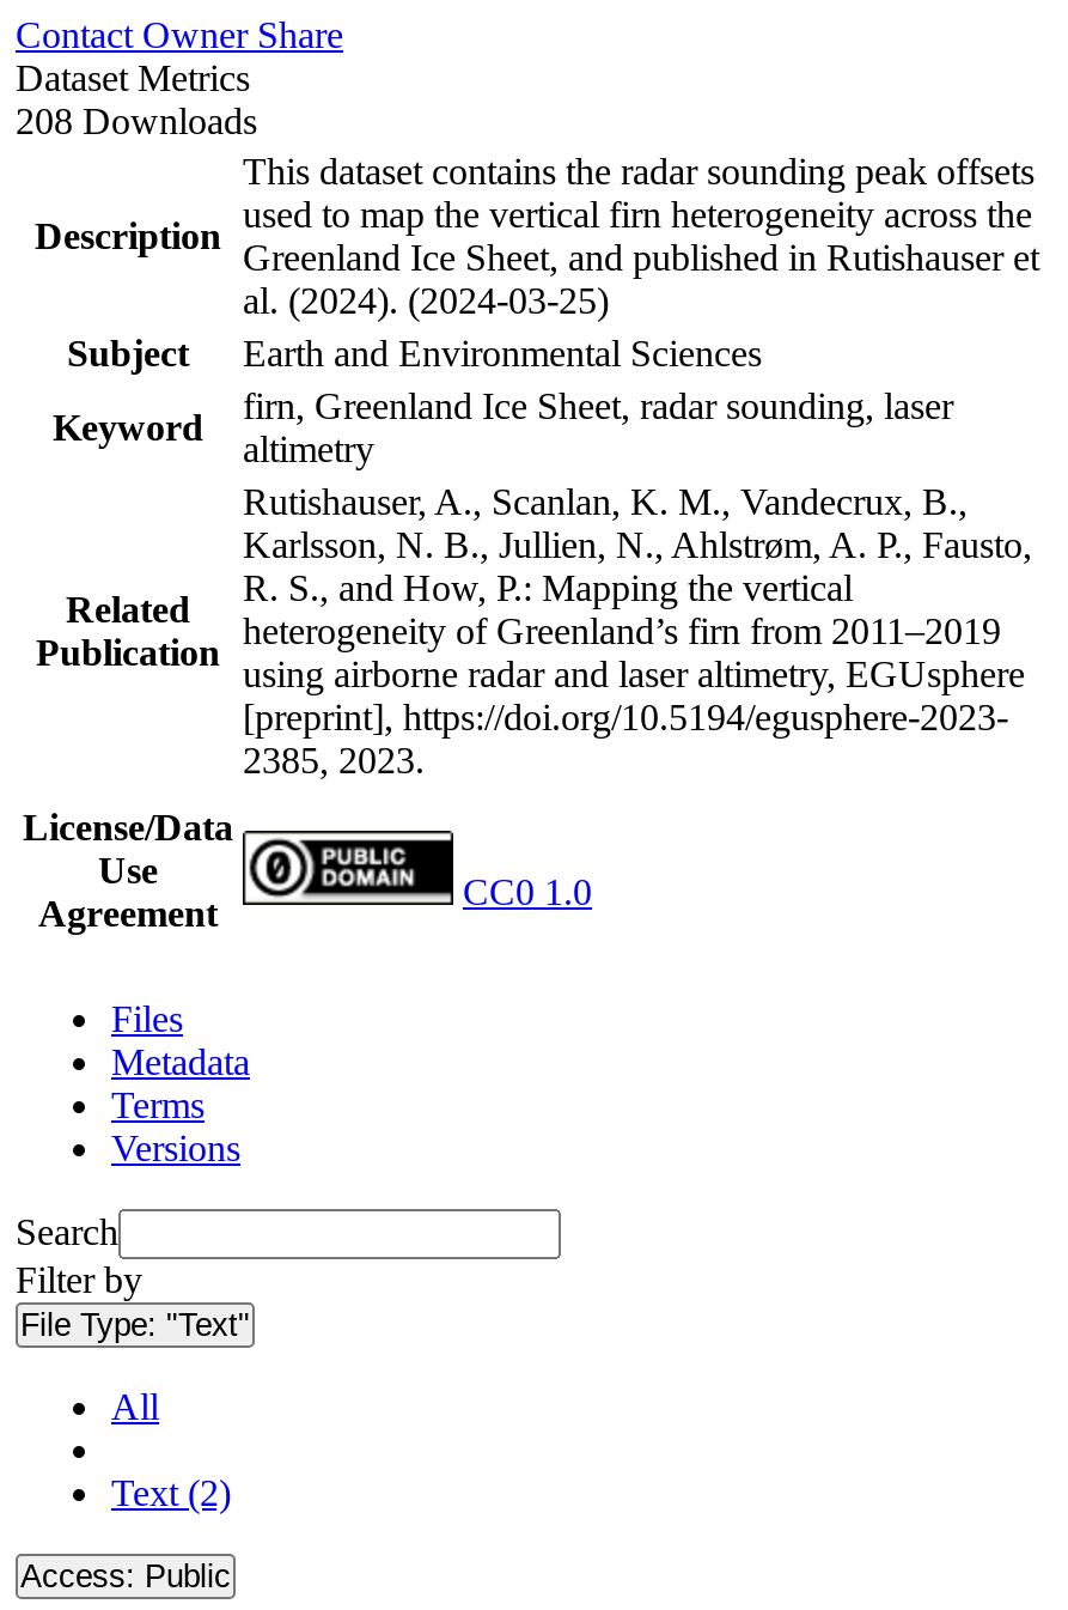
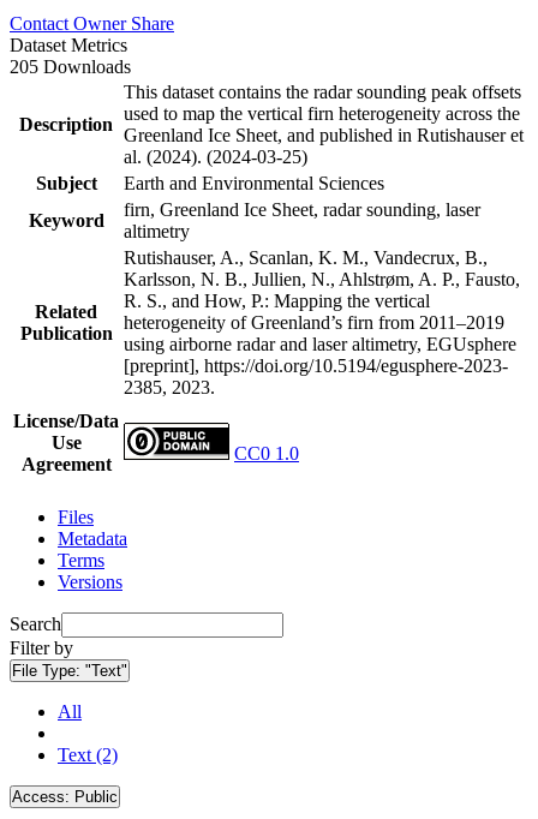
- 208 Downloads
+ 205 Downloads
